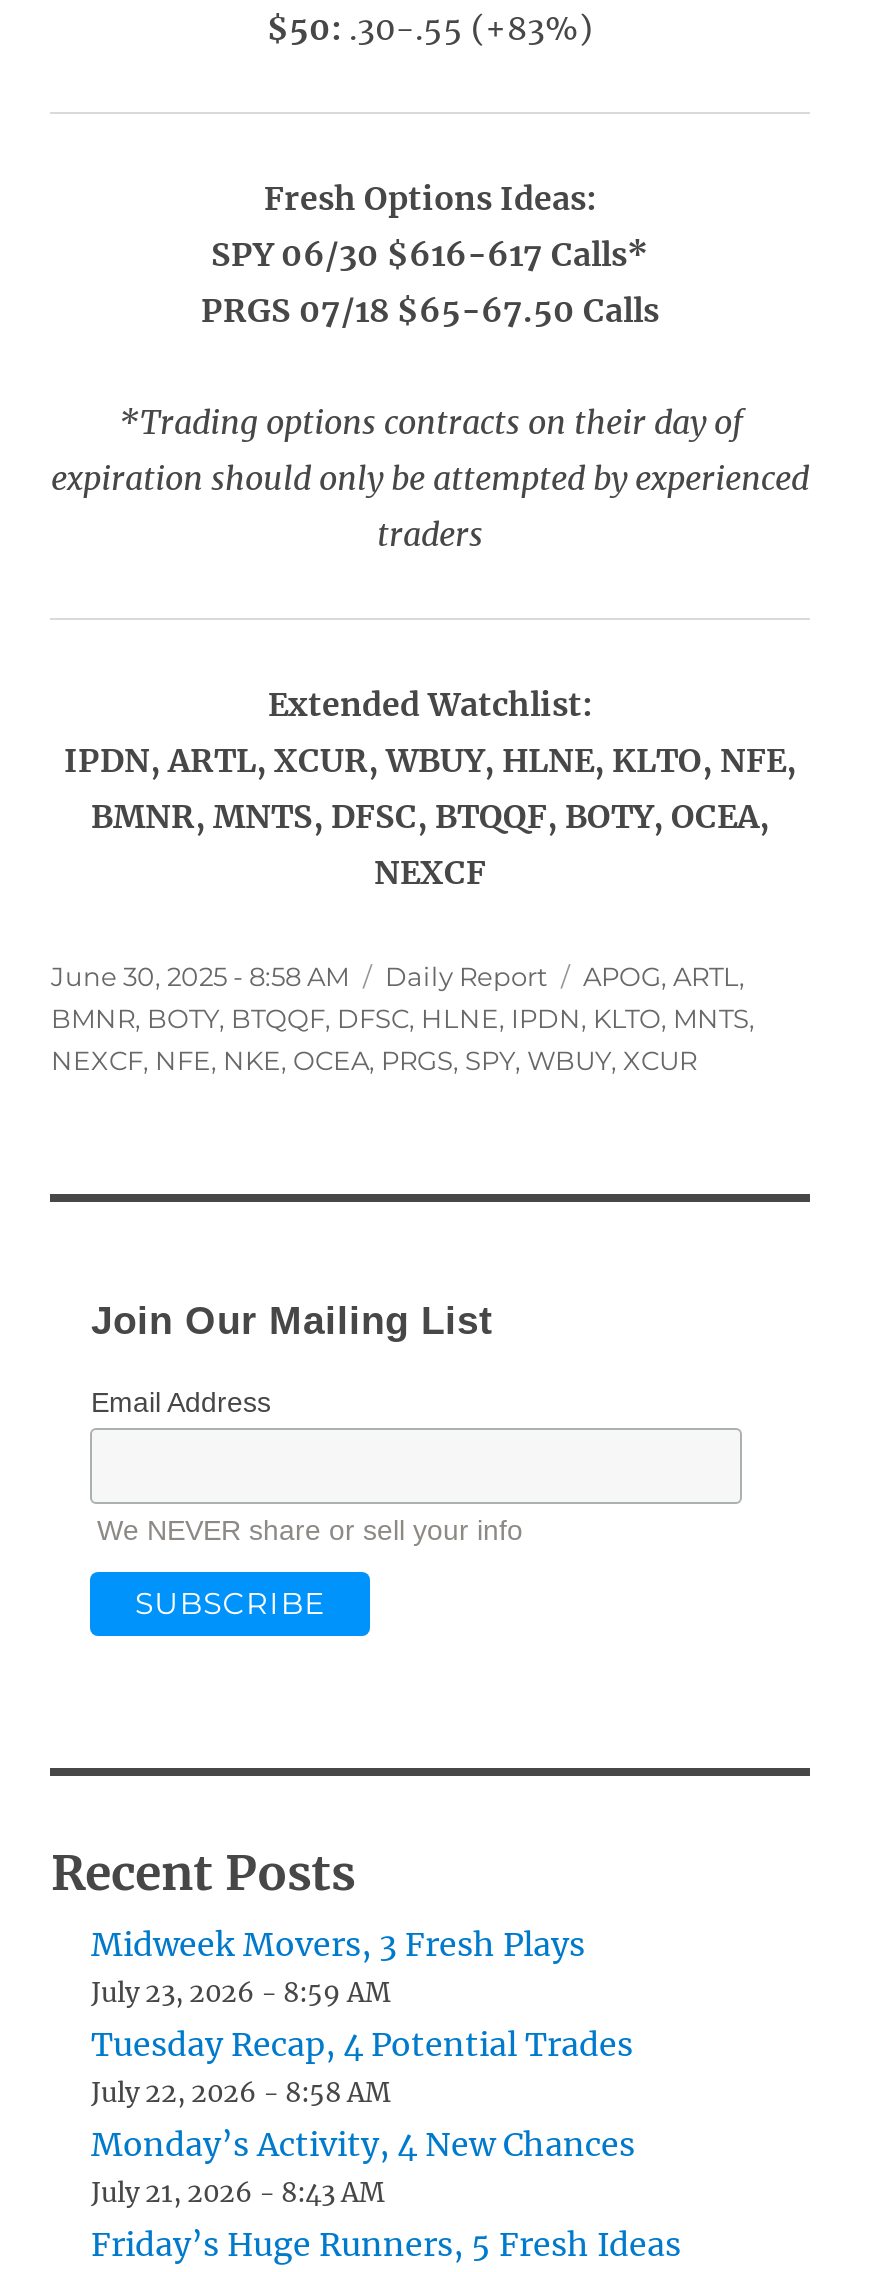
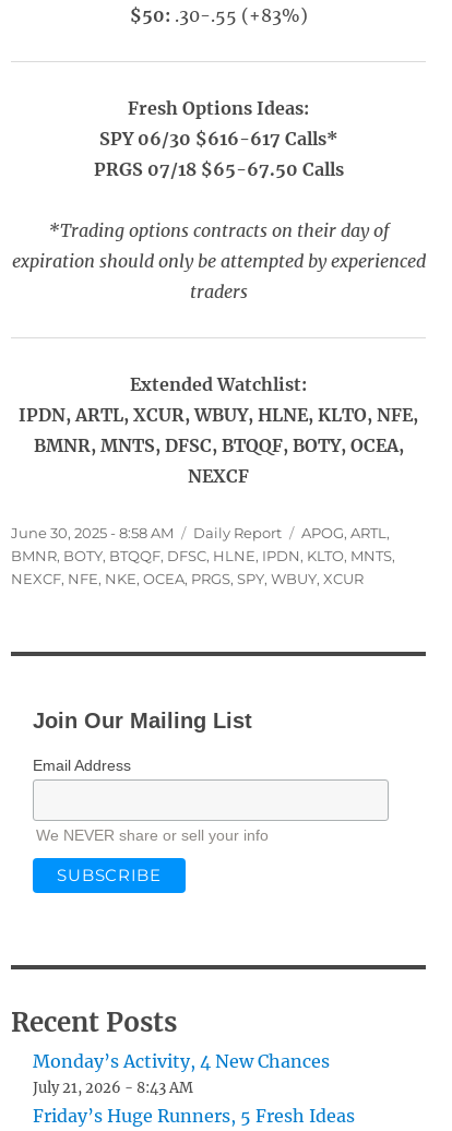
- Midweek Movers, 3 Fresh Plays
- July 23, 2026 - 8:59 AM
- Tuesday Recap, 4 Potential Trades
- July 22, 2026 - 8:58 AM
